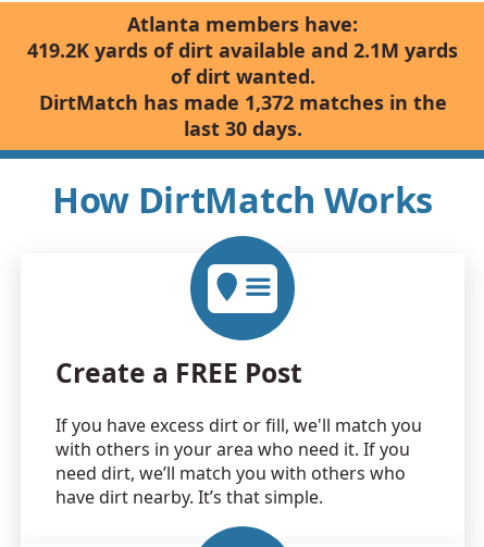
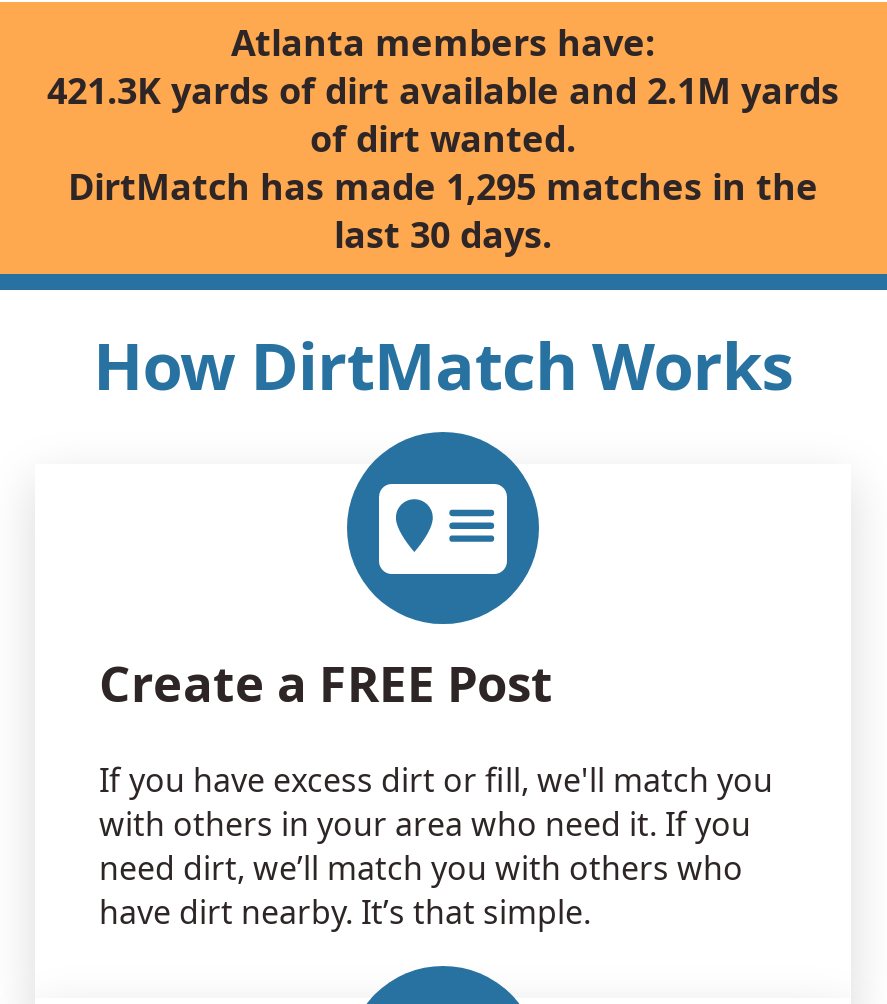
- 419.2K yards of dirt available and 2.1M yards
+ 421.3K yards of dirt available and 2.1M yards

- DirtMatch has made 1,372 matches in the
+ DirtMatch has made 1,295 matches in the
